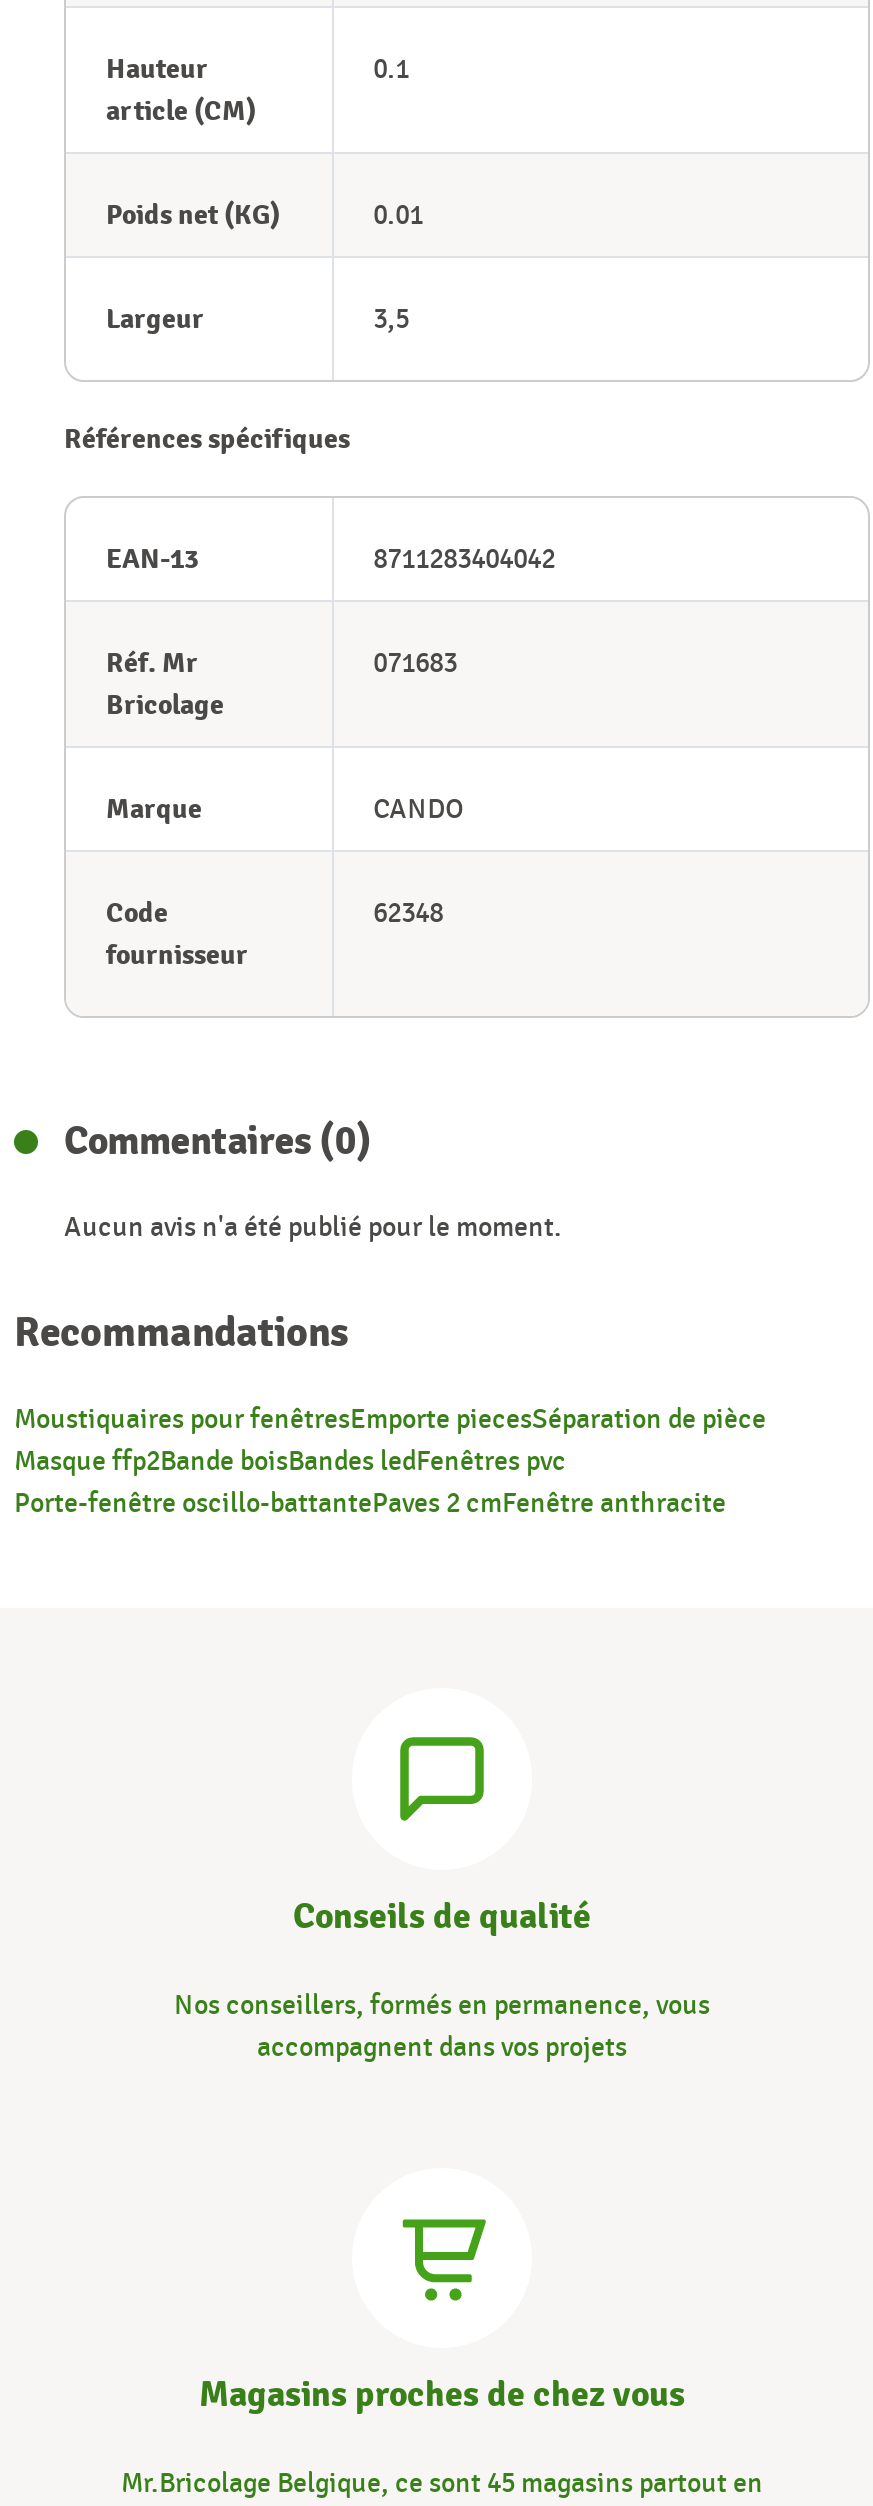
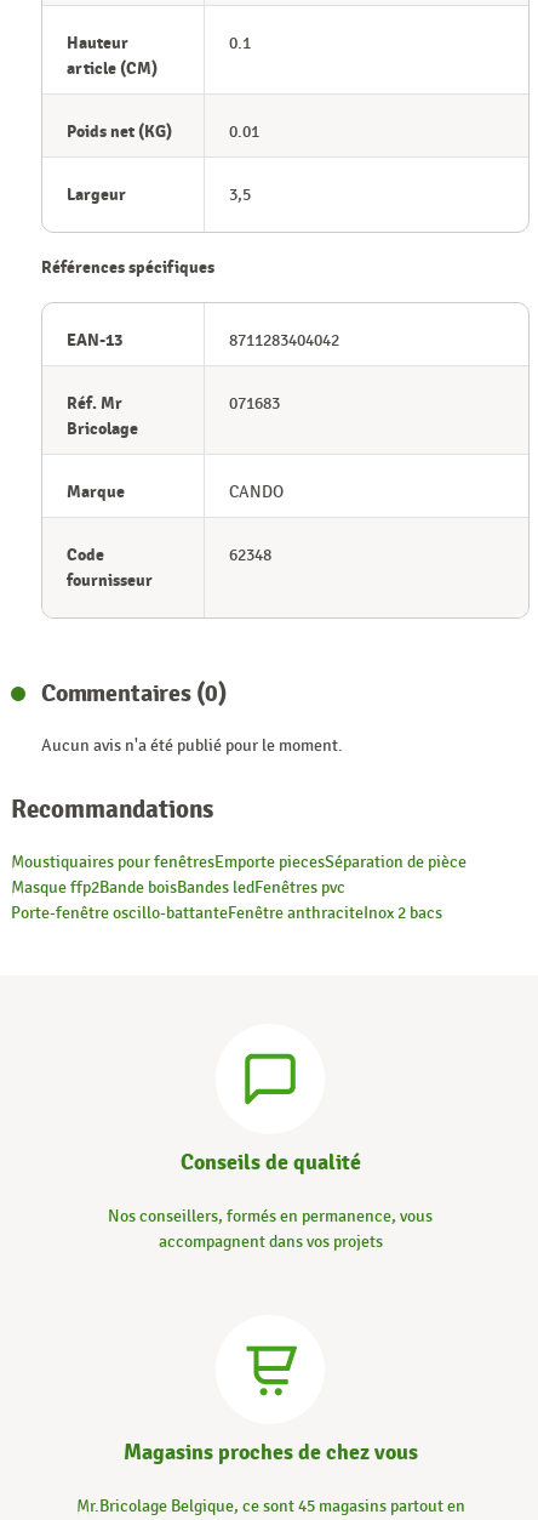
- Porte-fenêtre oscillo-battantePaves 2 cmFenêtre anthracite
+ Porte-fenêtre oscillo-battanteFenêtre anthraciteInox 2 bacs
